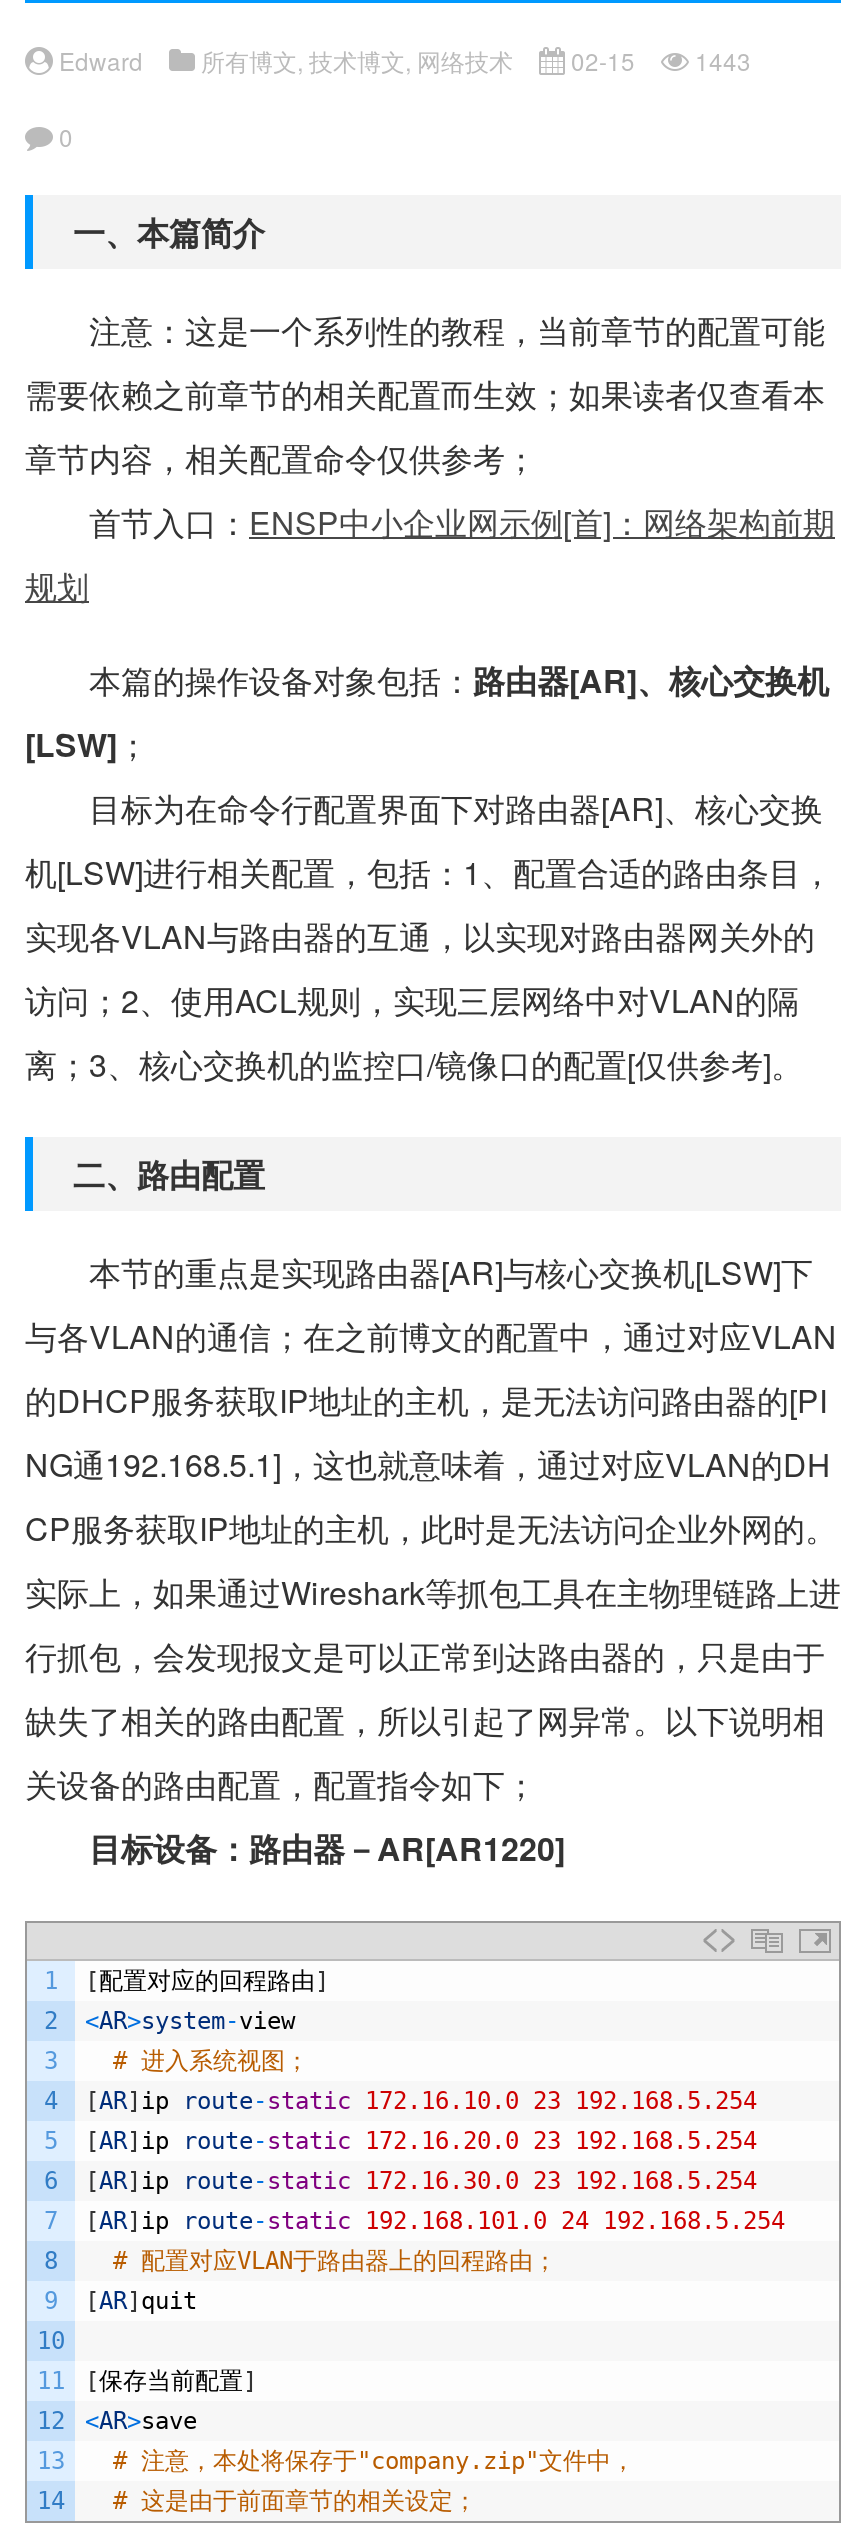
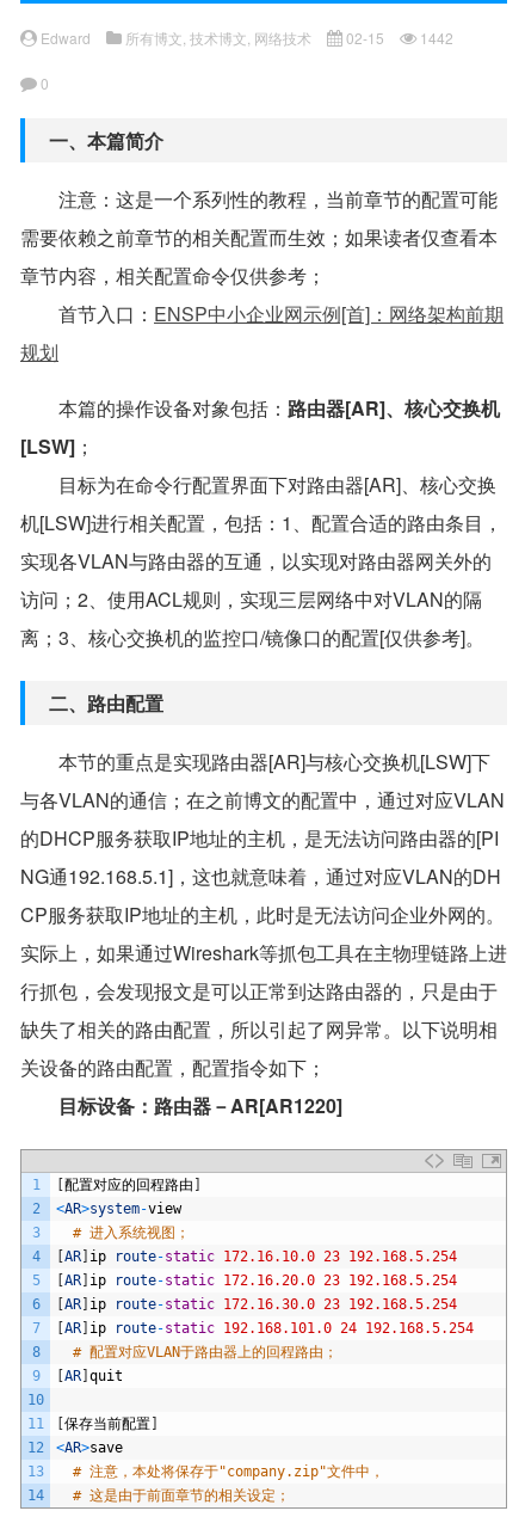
- Edward 所有博文,技术博文,网络技术 02-15 1443
+ Edward 所有博文,技术博文,网络技术 02-15 1442
